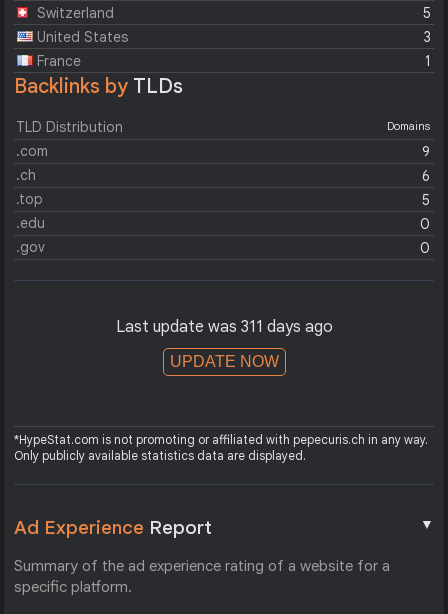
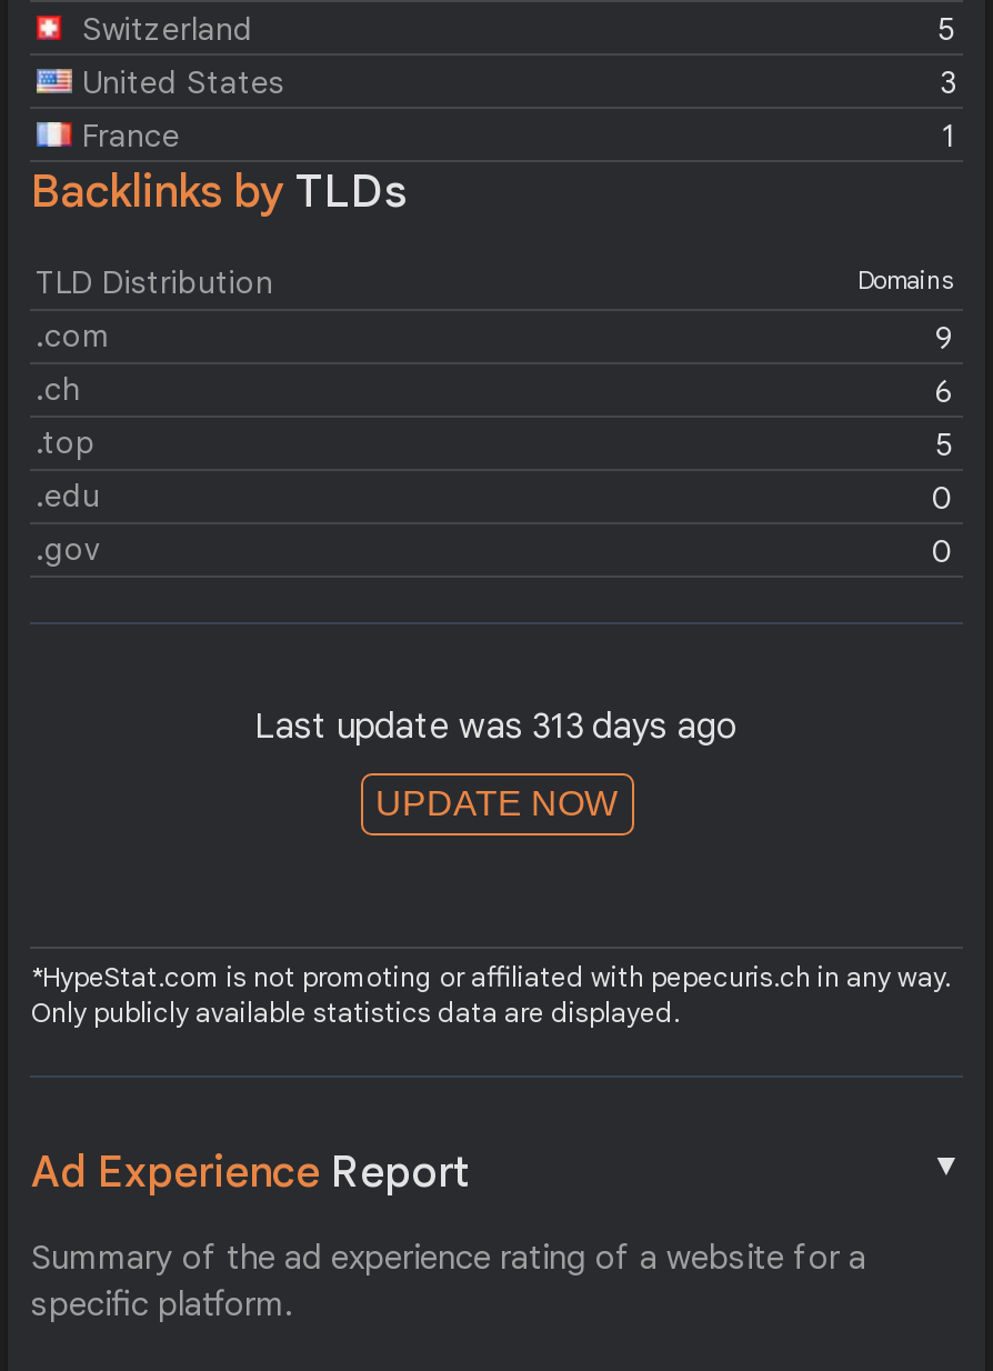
- Last update was 311 days ago
+ Last update was 313 days ago
